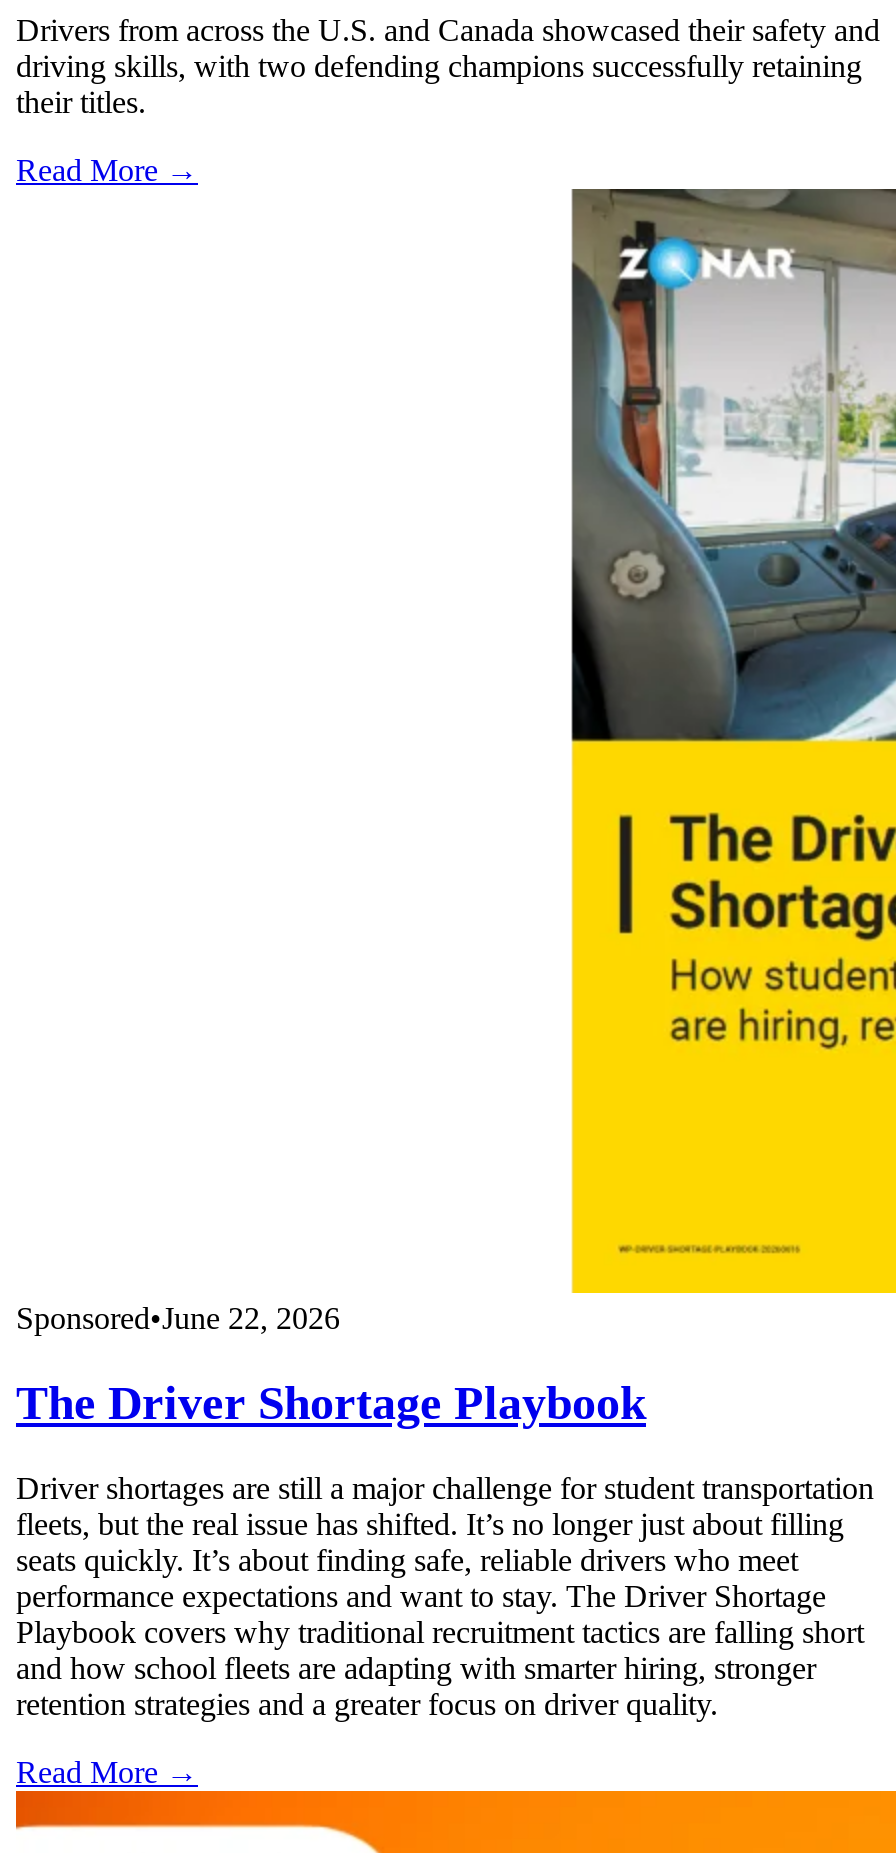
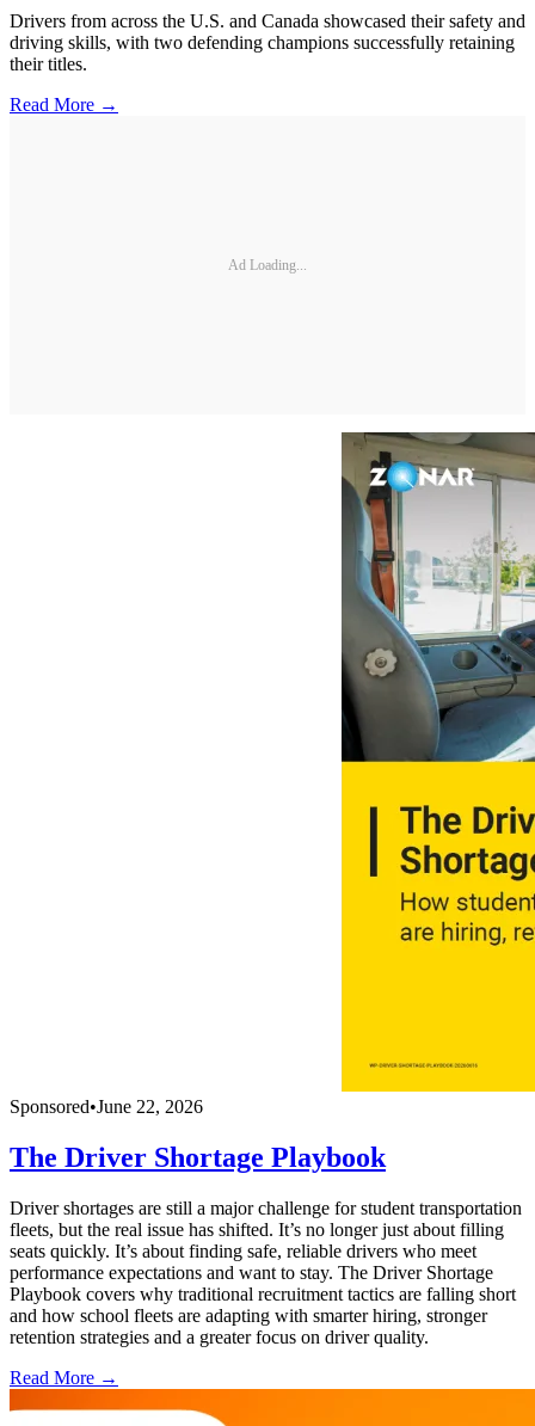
+ Ad Loading...
